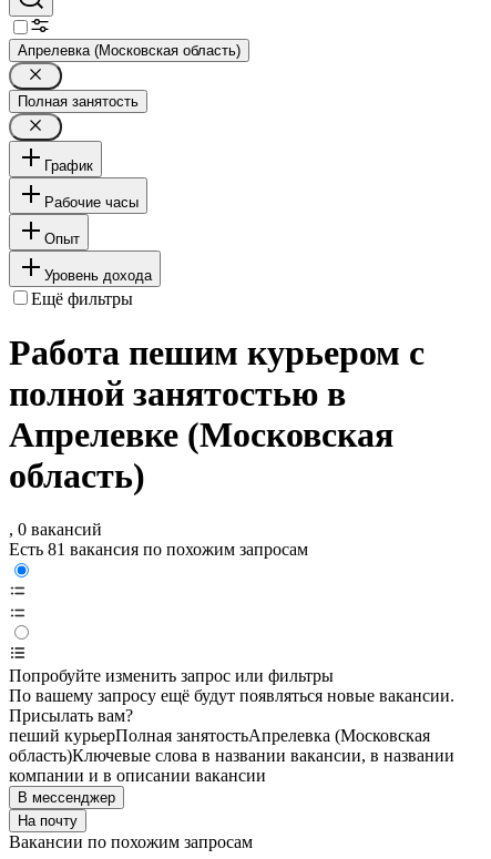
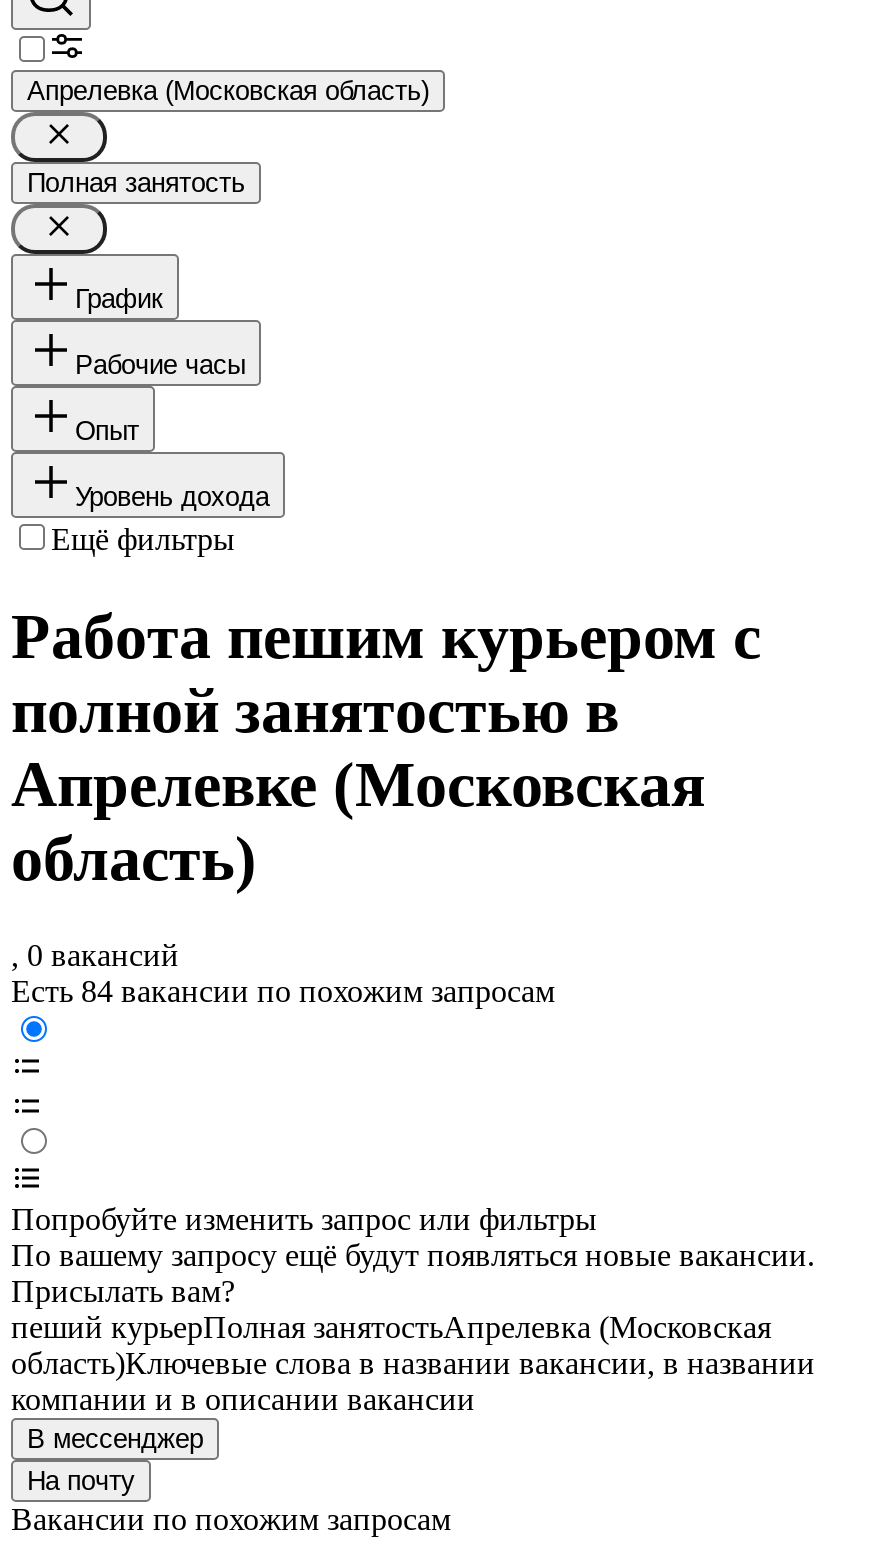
- Есть 81 вакансия по похожим запросам
+ Есть 84 вакансии по похожим запросам
